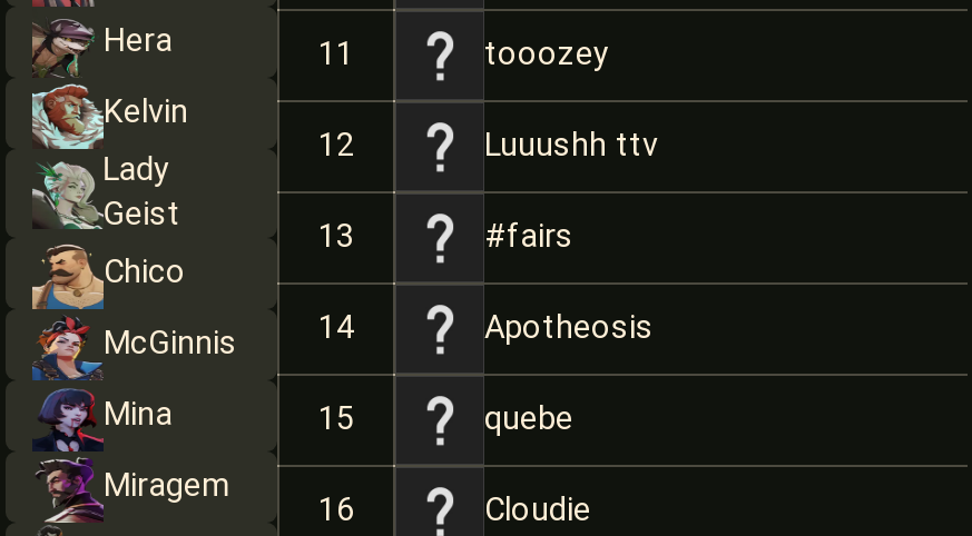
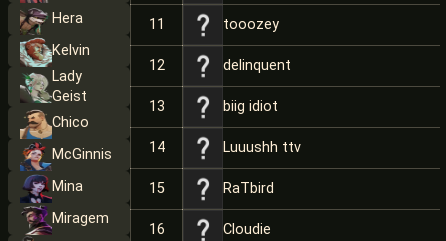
moved down: Luuushh ttv

+ delinquent

- #fairs
+ biig idiot

- Apotheosis

- quebe
+ RaTbird
